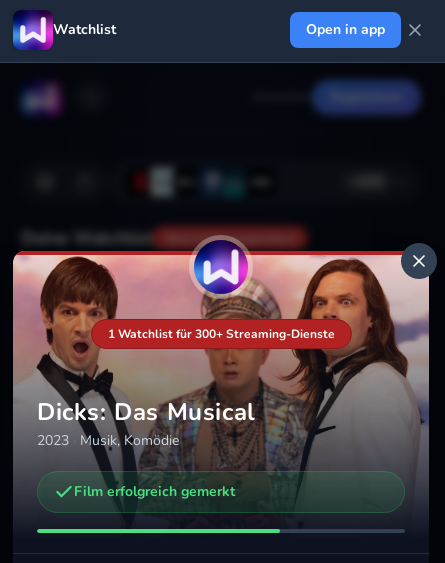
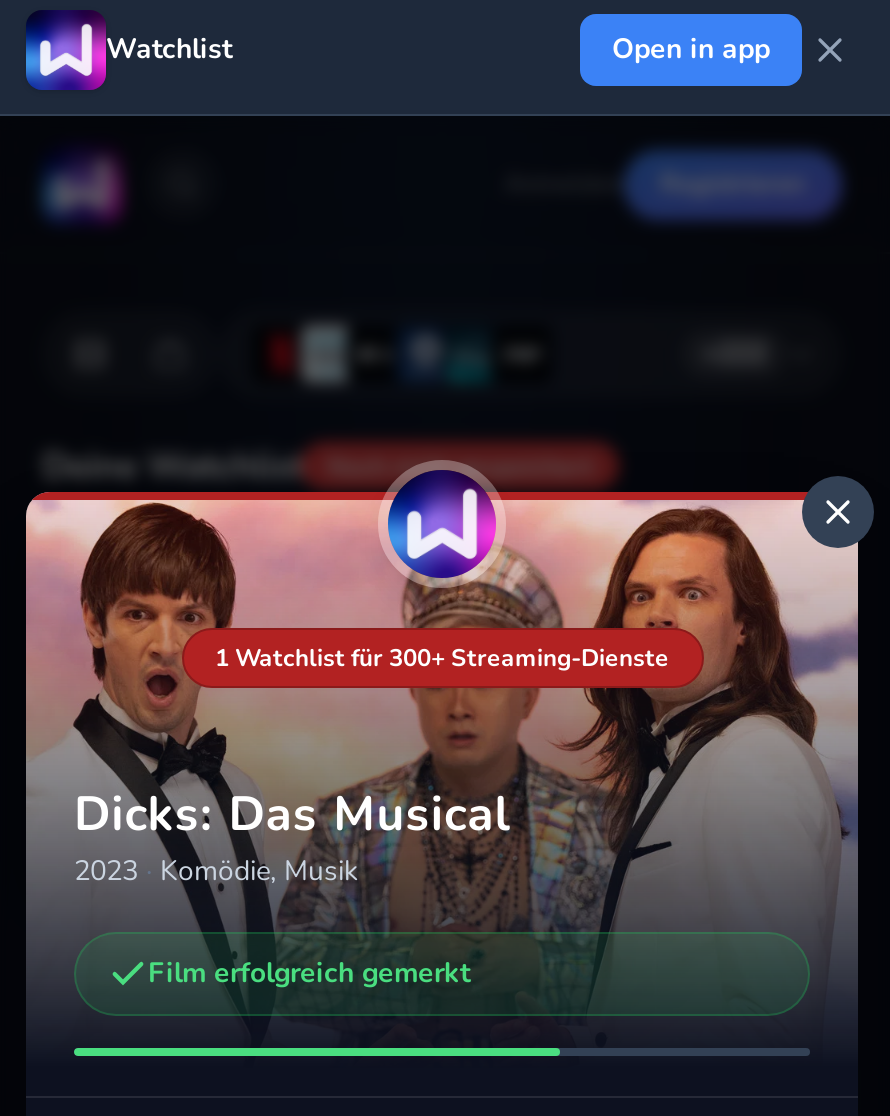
- 2023 · Musik, Komödie
+ 2023 · Komödie, Musik
